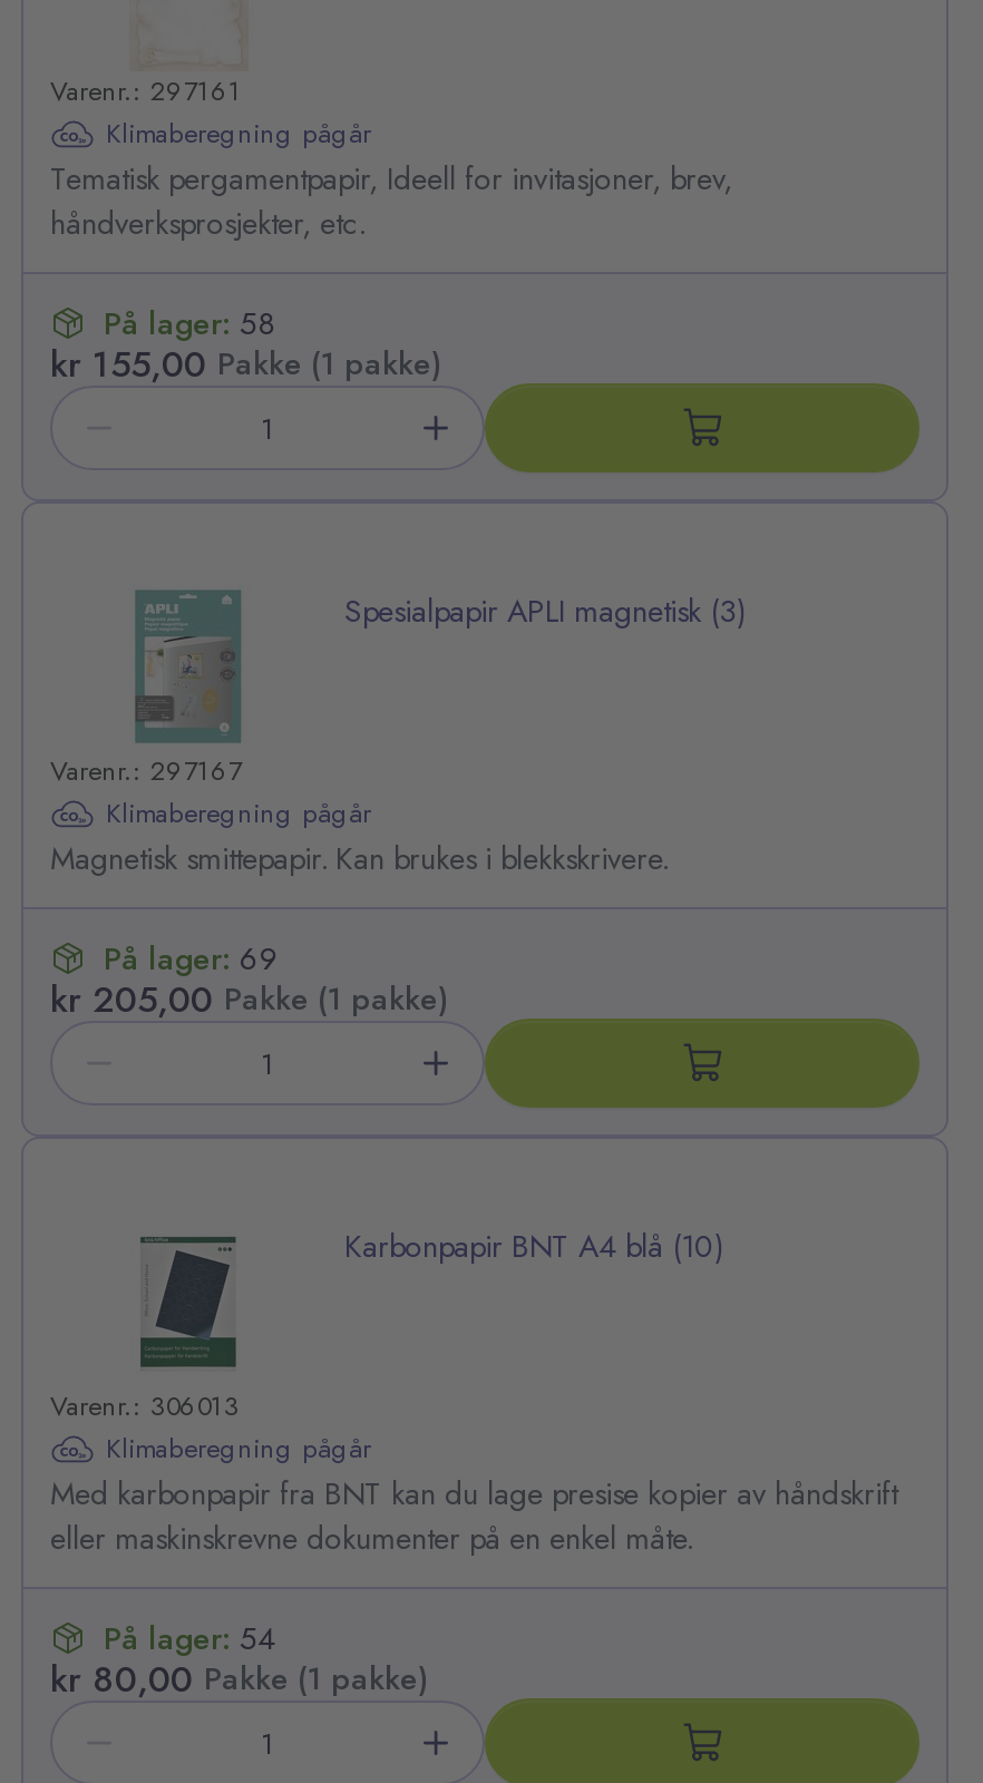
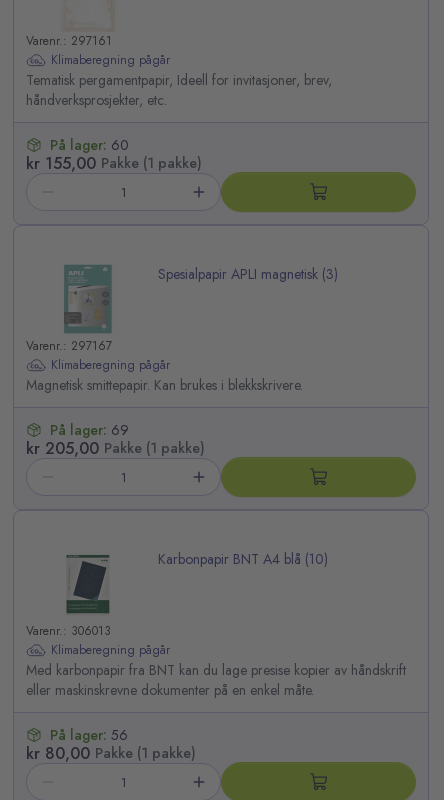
- På lager: 58
+ På lager: 60

- På lager: 54
+ På lager: 56
